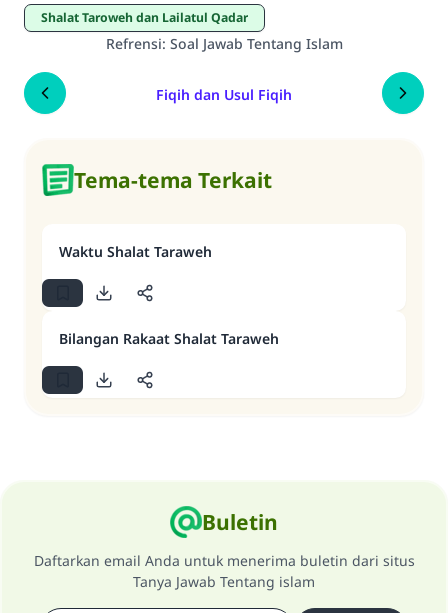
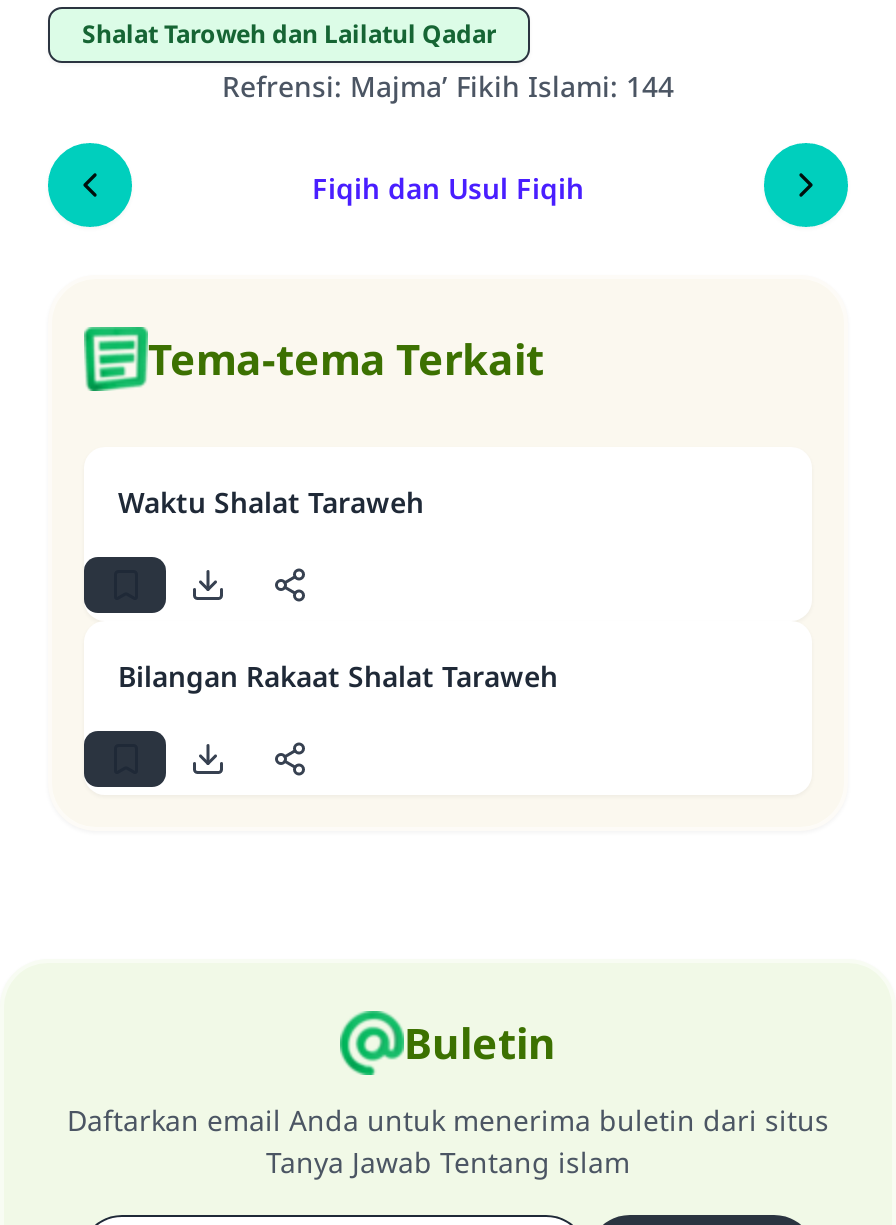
- Refrensi: Soal Jawab Tentang Islam
+ Refrensi: Majma’ Fikih Islami: 144
